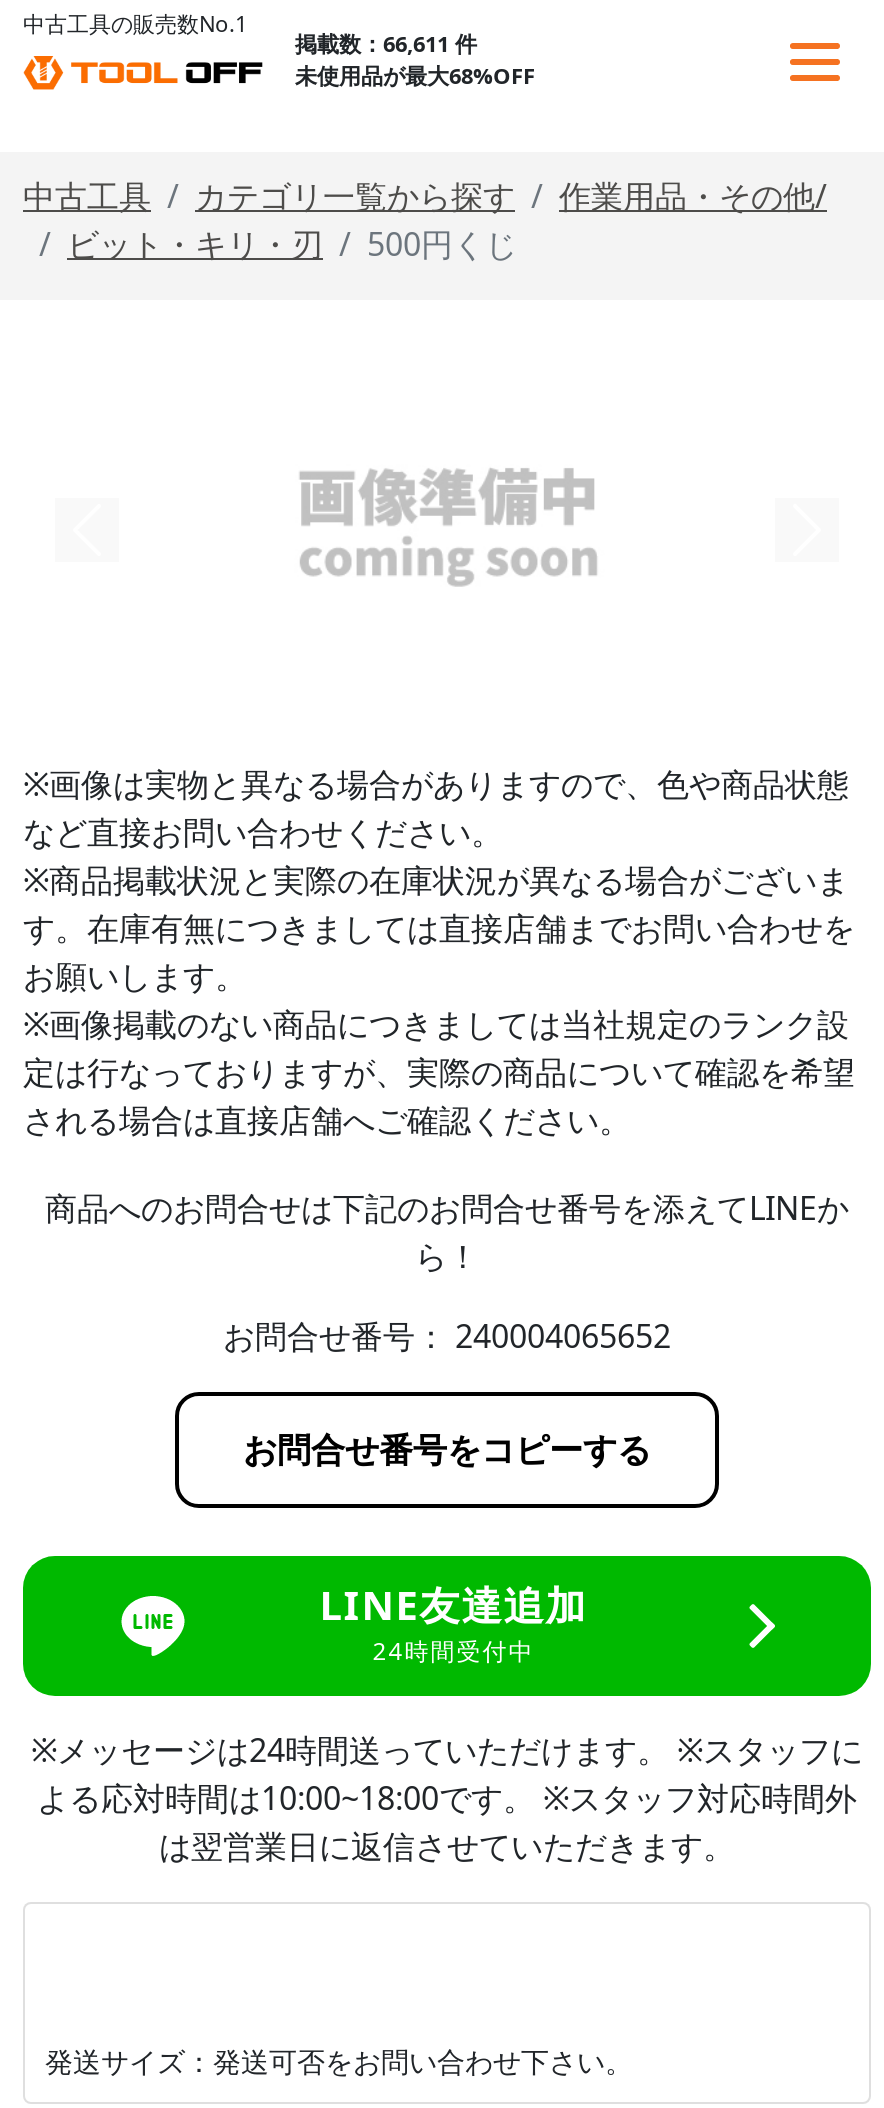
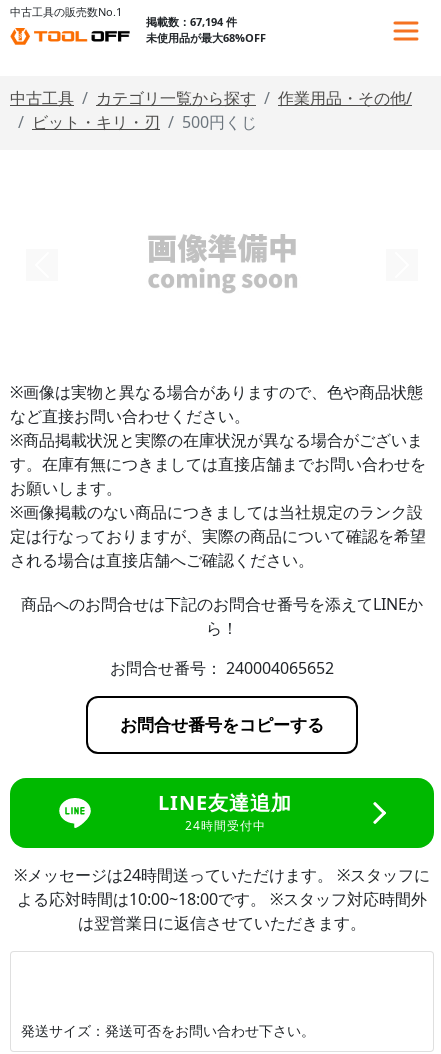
- 掲載数：66,611 件
+ 掲載数：67,194 件
